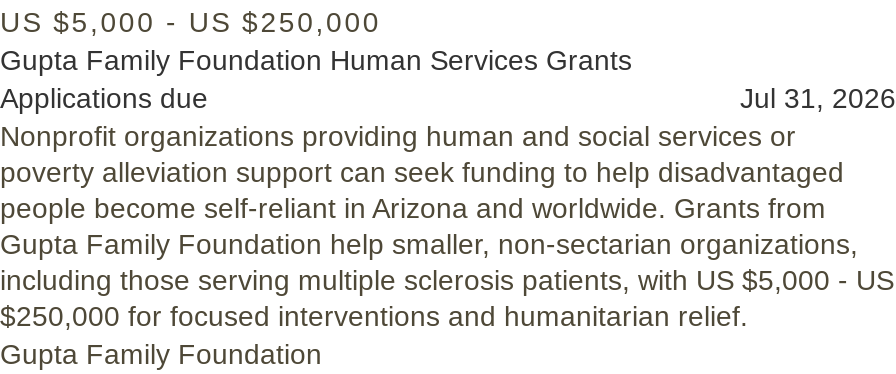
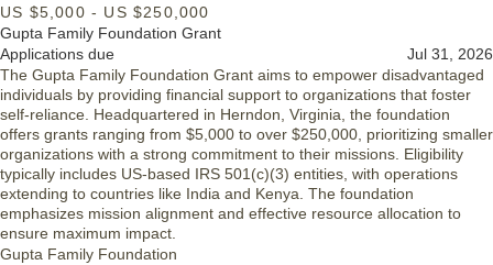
- Gupta Family Foundation Human Services Grants
+ Gupta Family Foundation Grant

- Nonprofit organizations providing human and social services or
- poverty alleviation support can seek funding to help disadvantaged
- people become self-reliant in Arizona and worldwide. Grants from
- Gupta Family Foundation help smaller, non-sectarian organizations,
- including those serving multiple sclerosis patients, with US $5,000 - US
- $250,000 for focused interventions and humanitarian relief.
+ The Gupta Family Foundation Grant aims to empower disadvantaged
+ individuals by providing financial support to organizations that foster
+ self-reliance. Headquartered in Herndon, Virginia, the foundation
+ offers grants ranging from $5,000 to over $250,000, prioritizing smaller
+ organizations with a strong commitment to their missions. Eligibility
+ typically includes US-based IRS 501(c)(3) entities, with operations
+ extending to countries like India and Kenya. The foundation
+ emphasizes mission alignment and effective resource allocation to
+ ensure maximum impact.
